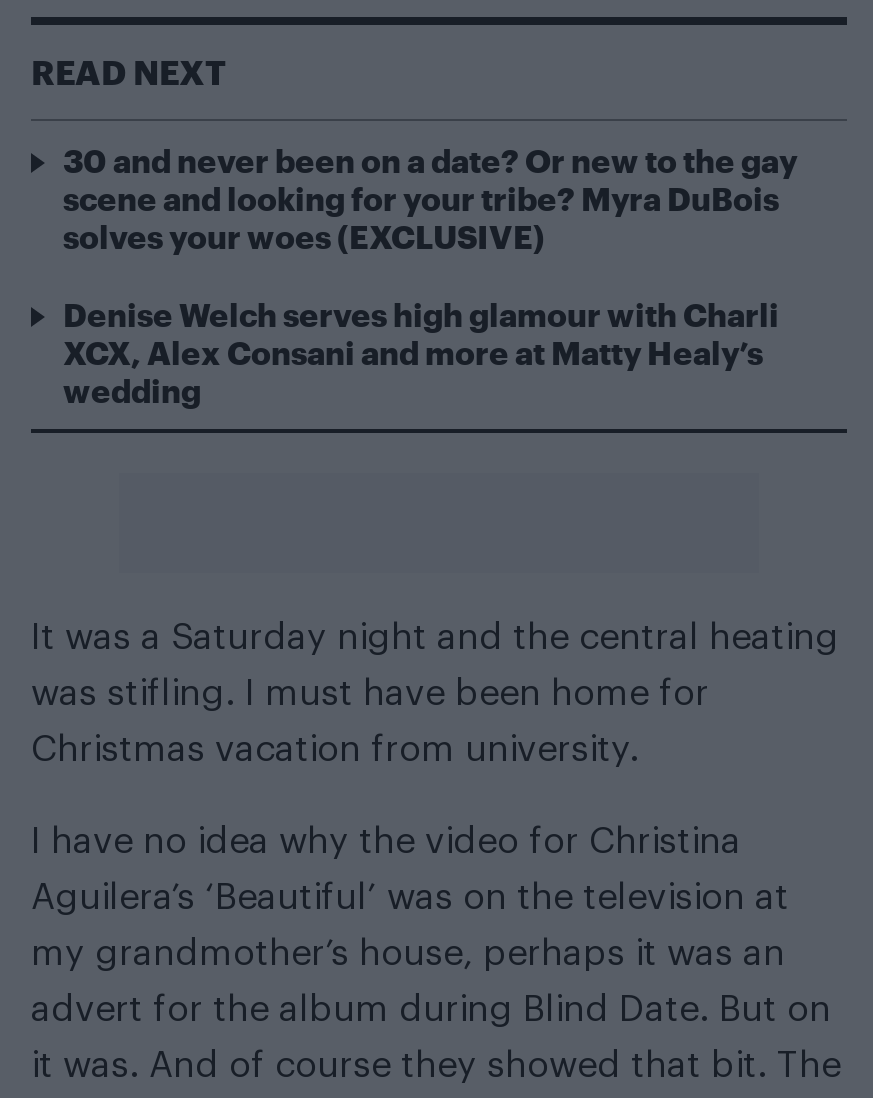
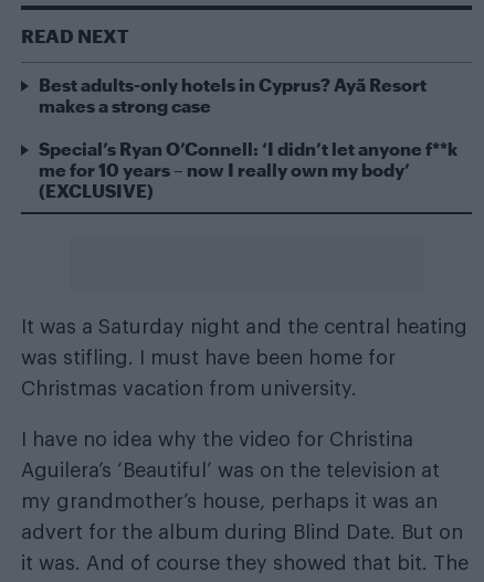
- 30 and never been on a date? Or new to the gay
- scene and looking for your tribe? Myra DuBois
- solves your woes (EXCLUSIVE)
+ Best adults-only hotels in Cyprus? Ayã Resort
+ makes a strong case

- Denise Welch serves high glamour with Charli
- XCX, Alex Consani and more at Matty Healy’s
- wedding
+ Special’s Ryan O’Connell: ‘I didn’t let anyone f**k
+ me for 10 years – now I really own my body’
+ (EXCLUSIVE)
